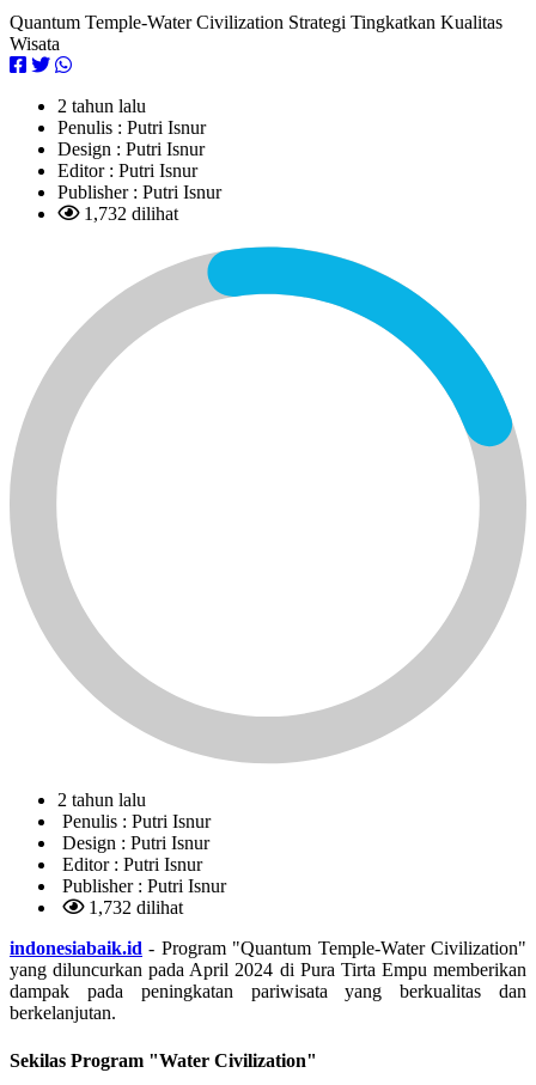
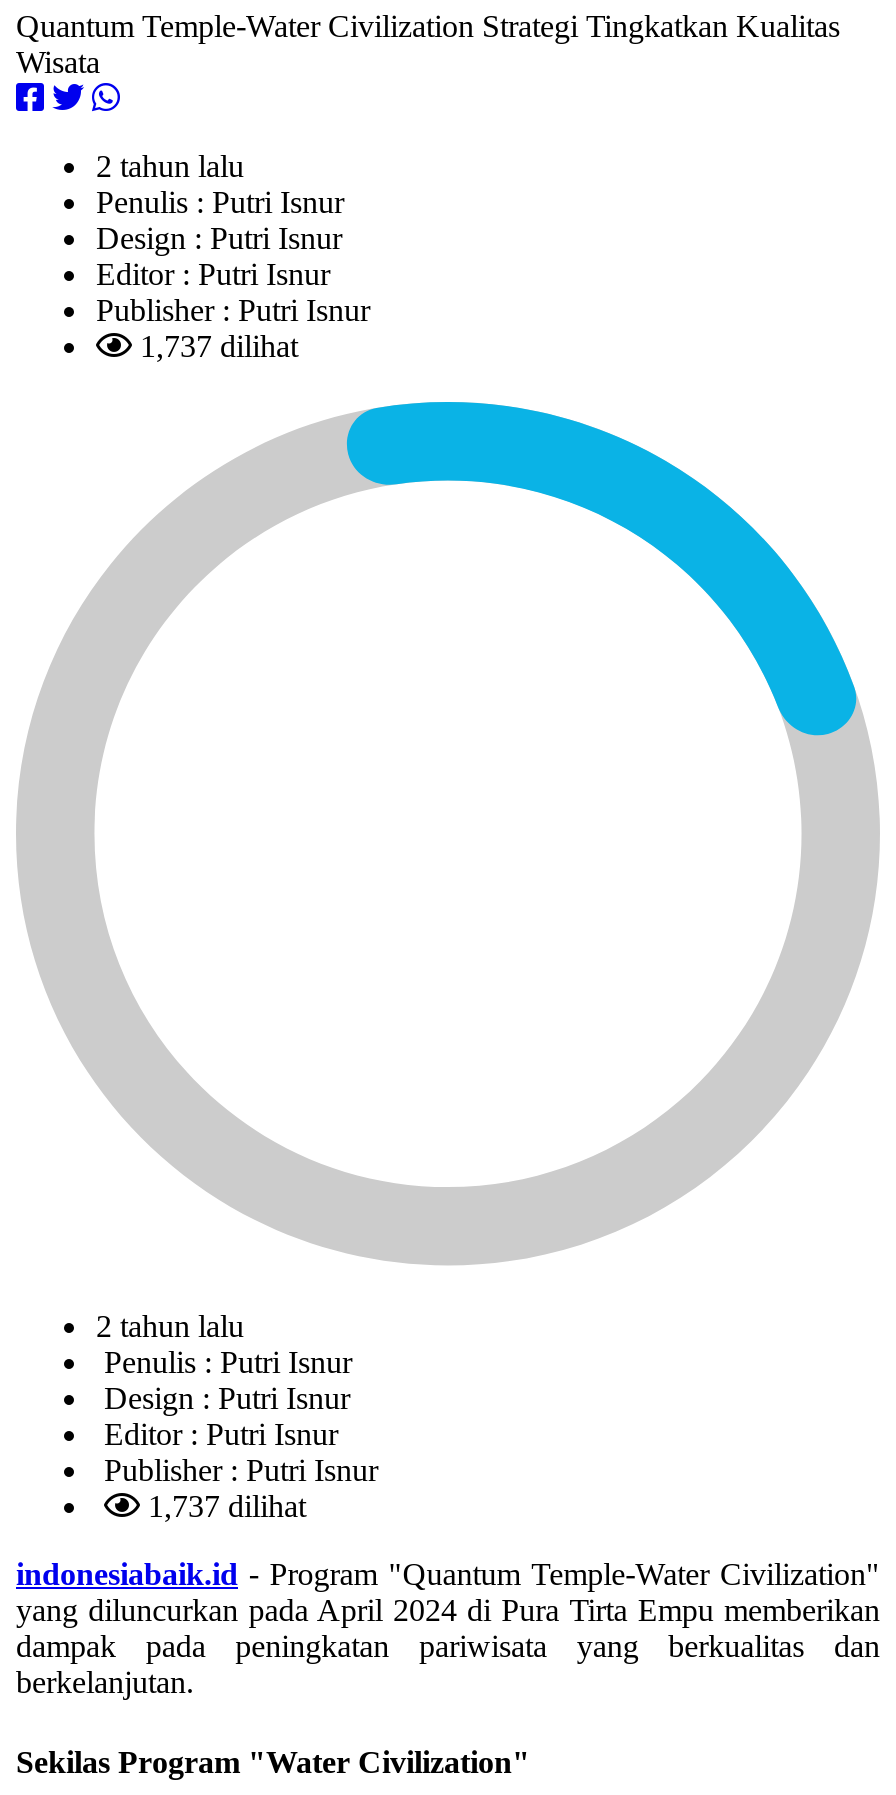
- 1,732 dilihat
+ 1,737 dilihat

- 1,732 dilihat
+ 1,737 dilihat
